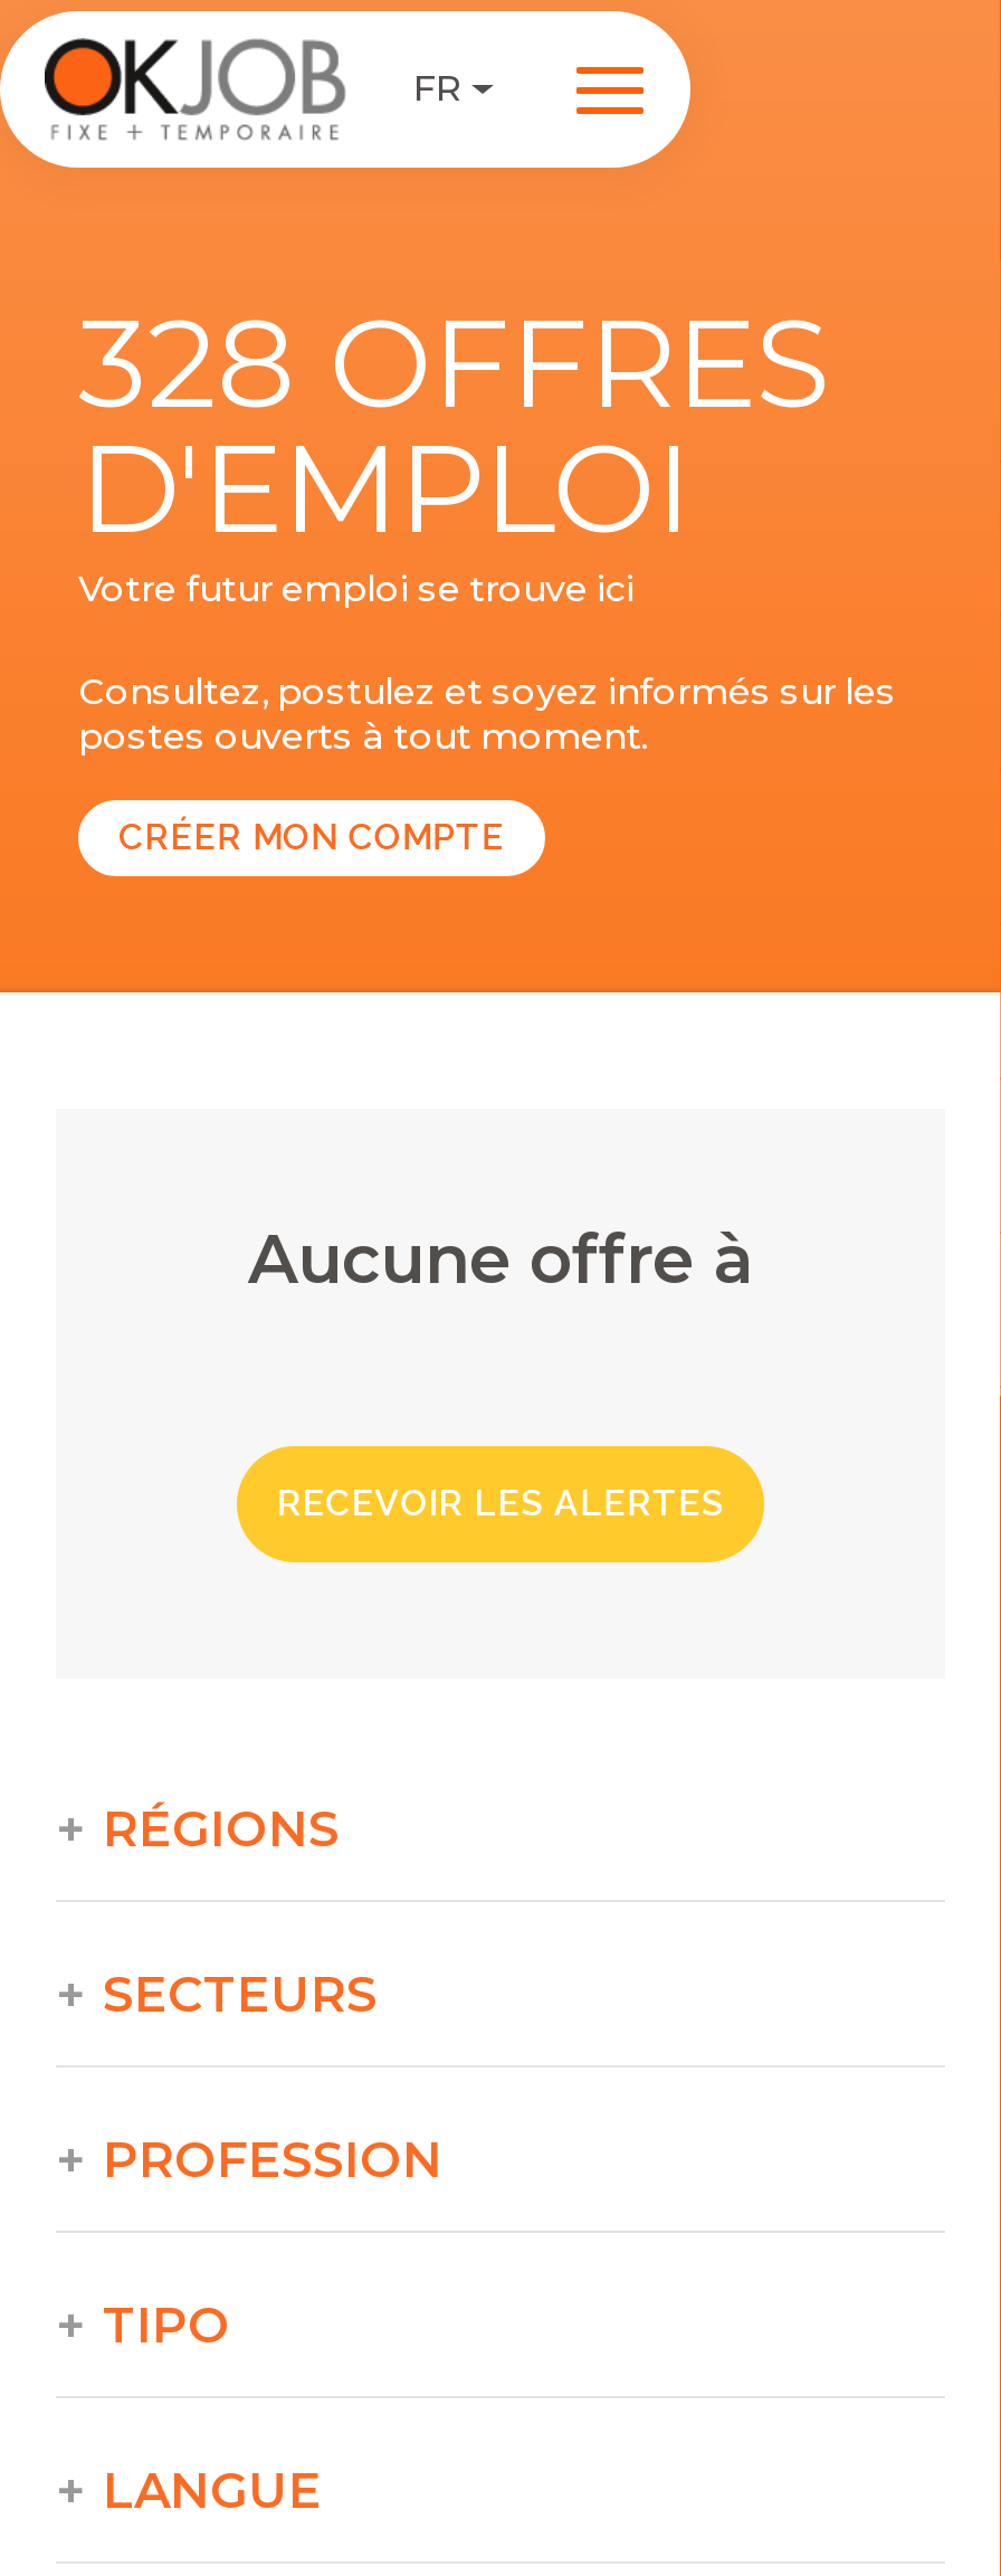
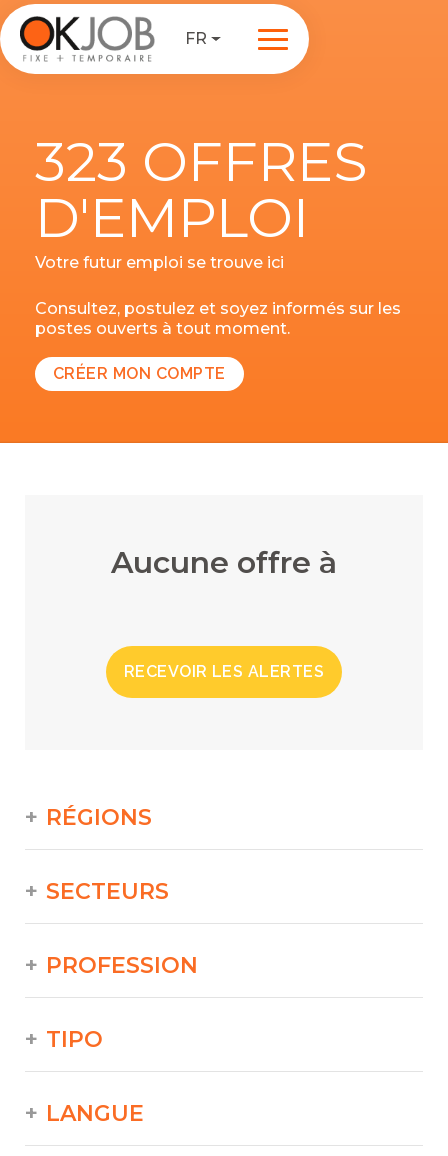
- 328 OFFRES
+ 323 OFFRES
